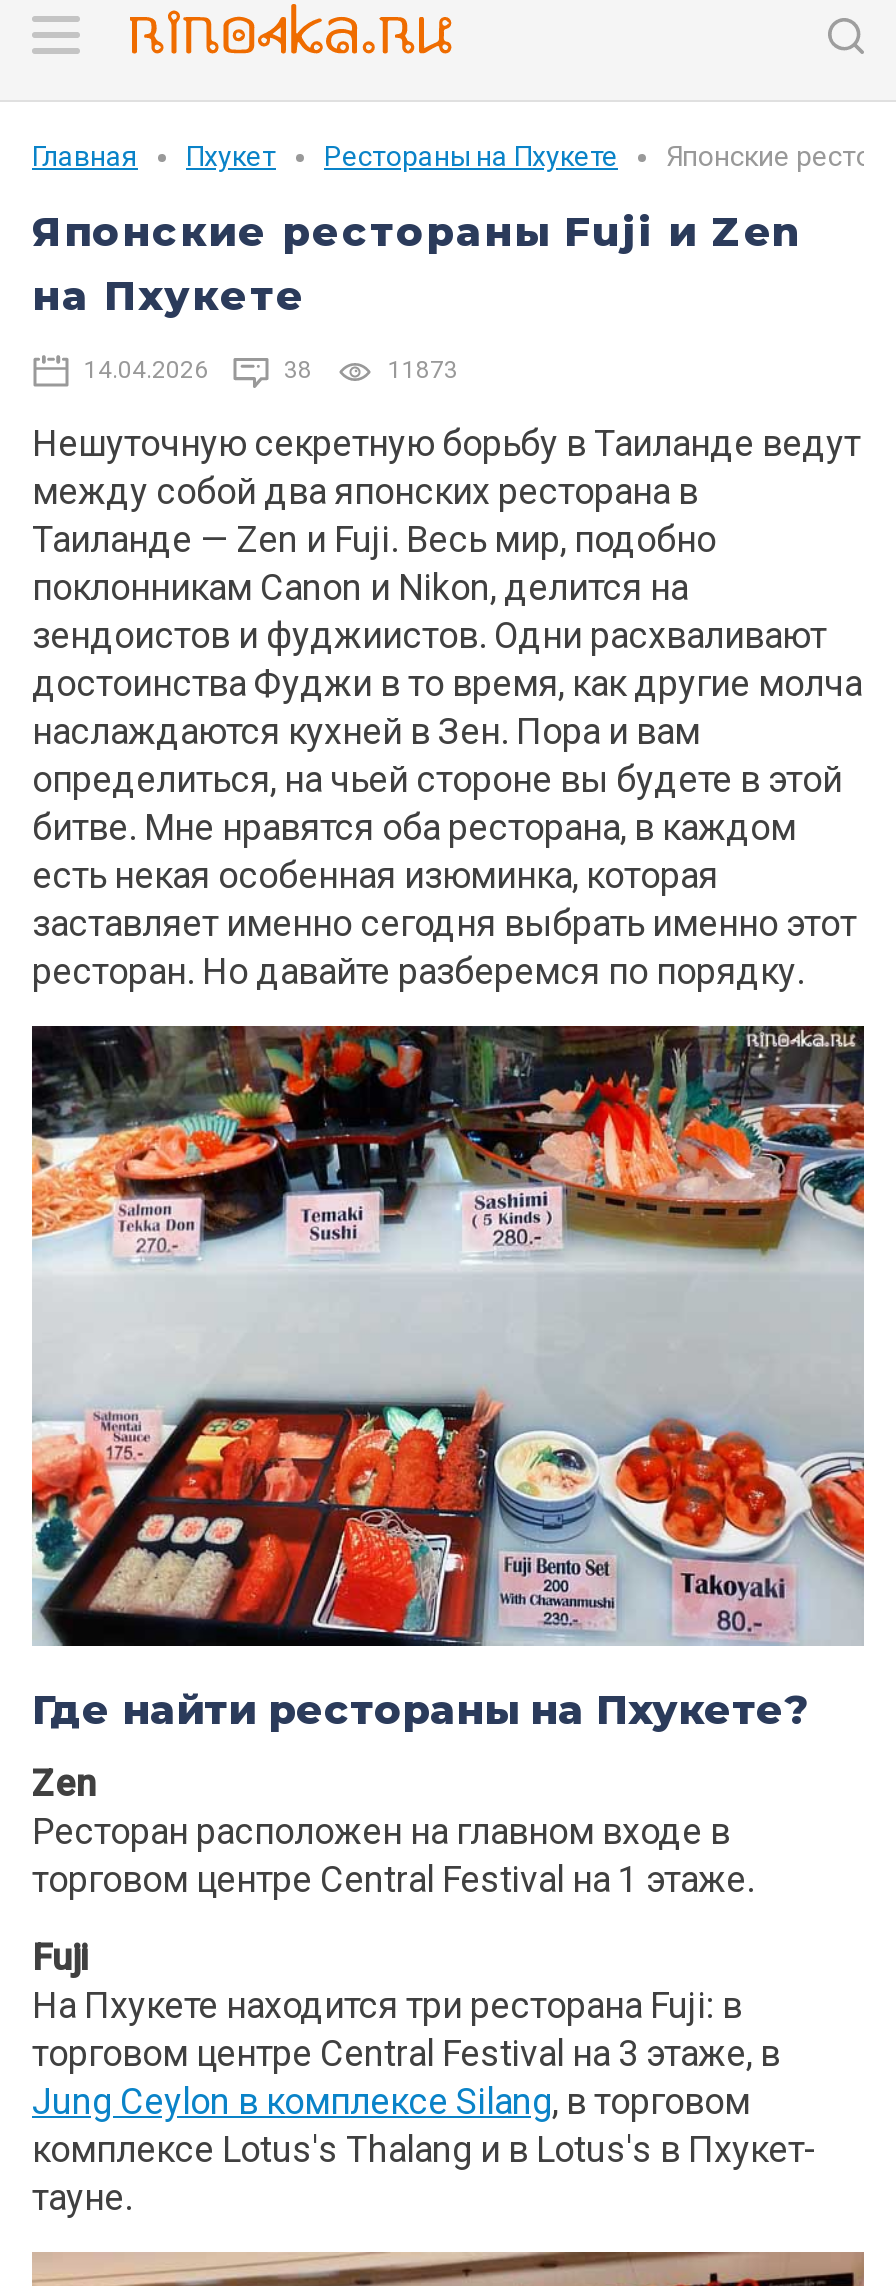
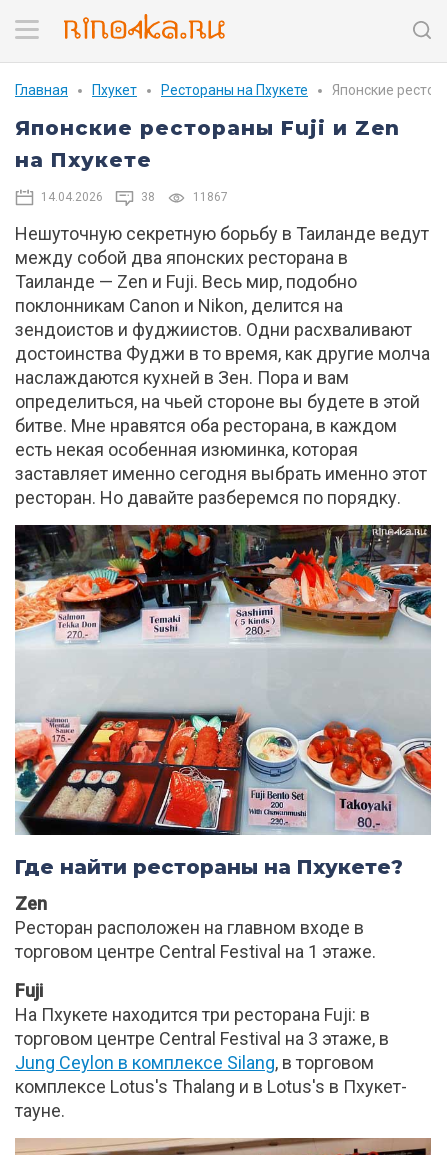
- 11873
+ 11867
